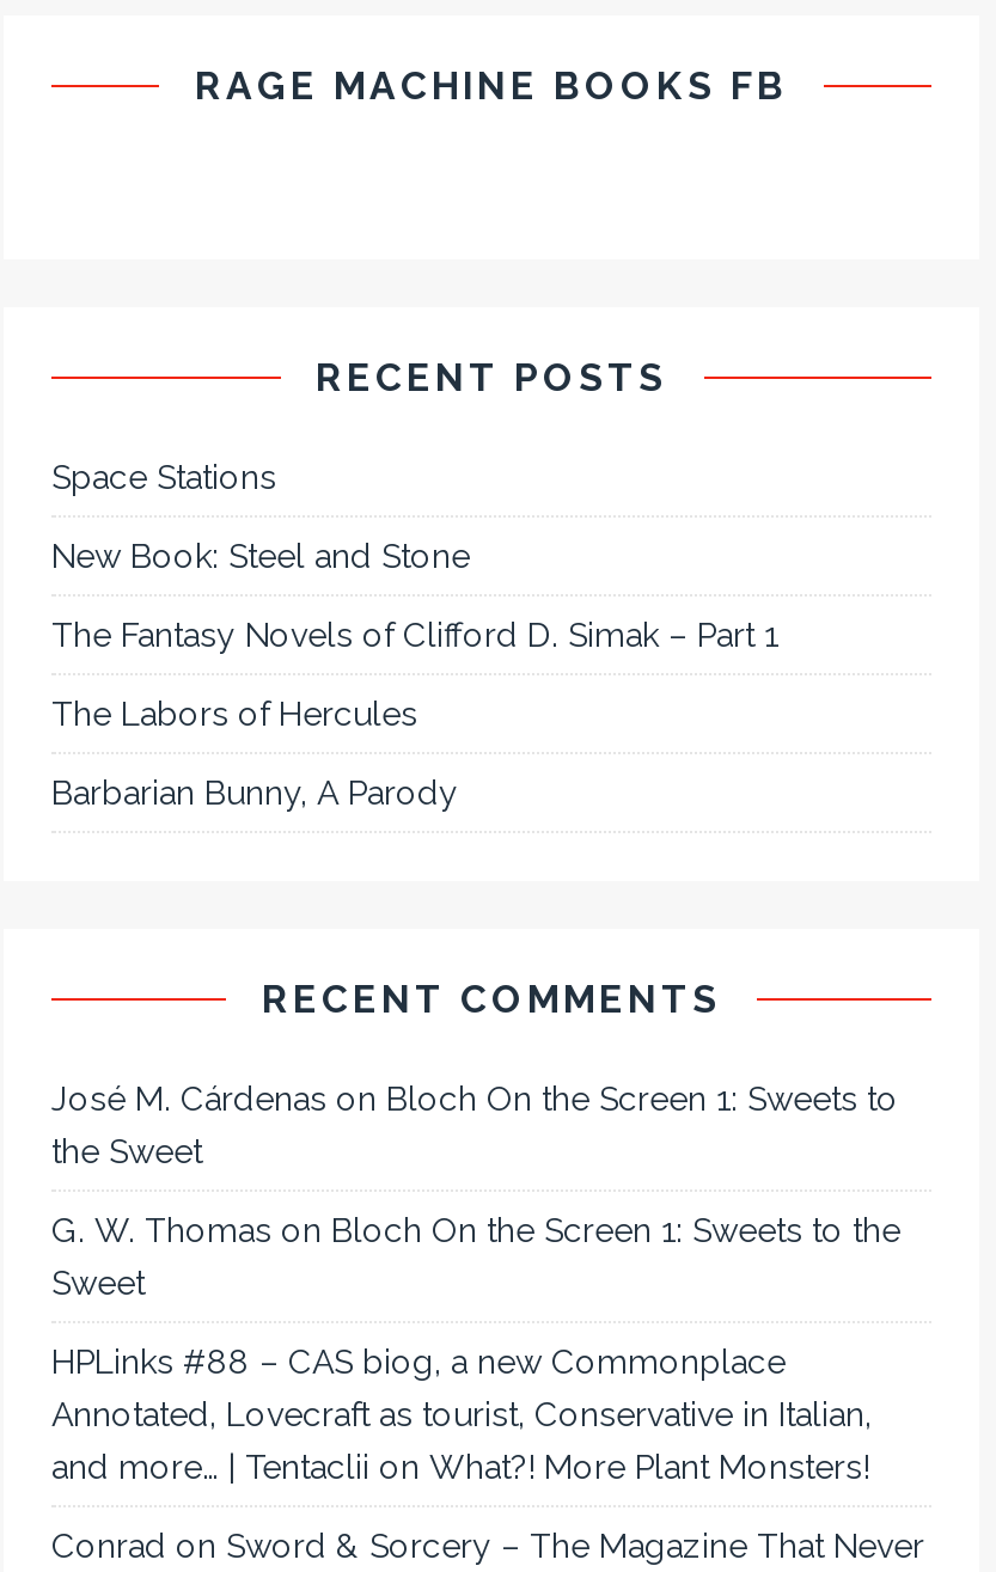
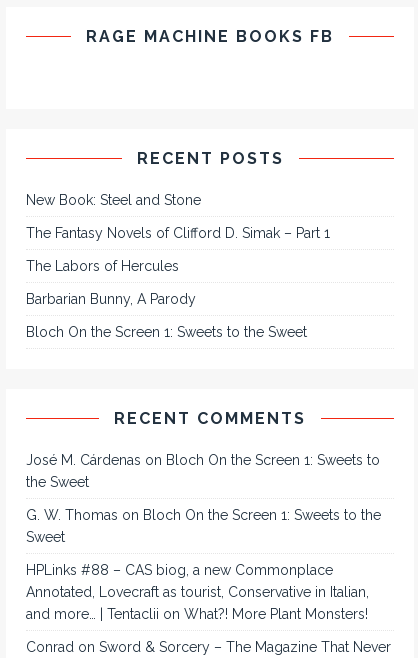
- Space Stations

moved up: New Book: Steel and Stone | The Fantasy Novels of Clifford D. Simak – Part 1 | The Labors of Hercules | Barbarian Bunny, A Parody

+ Bloch On the Screen 1: Sweets to the Sweet
